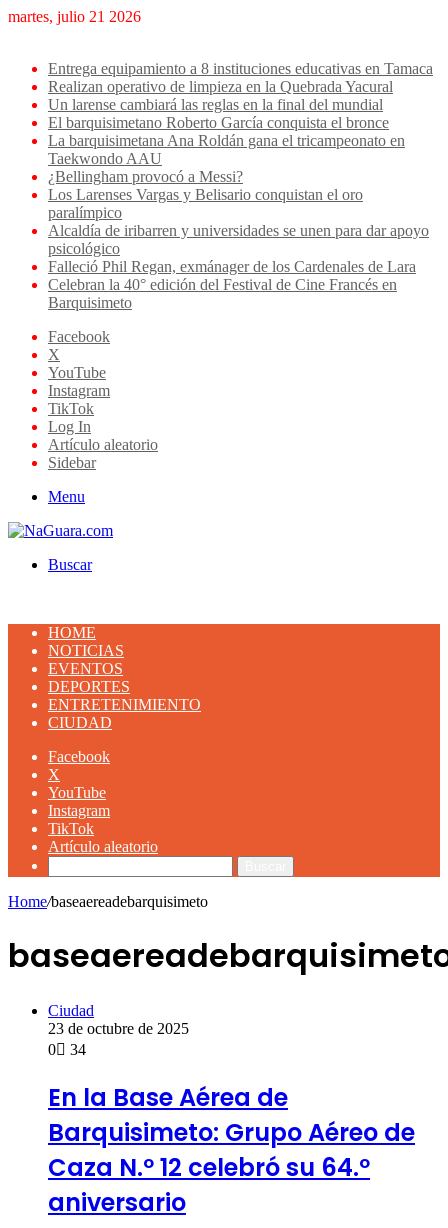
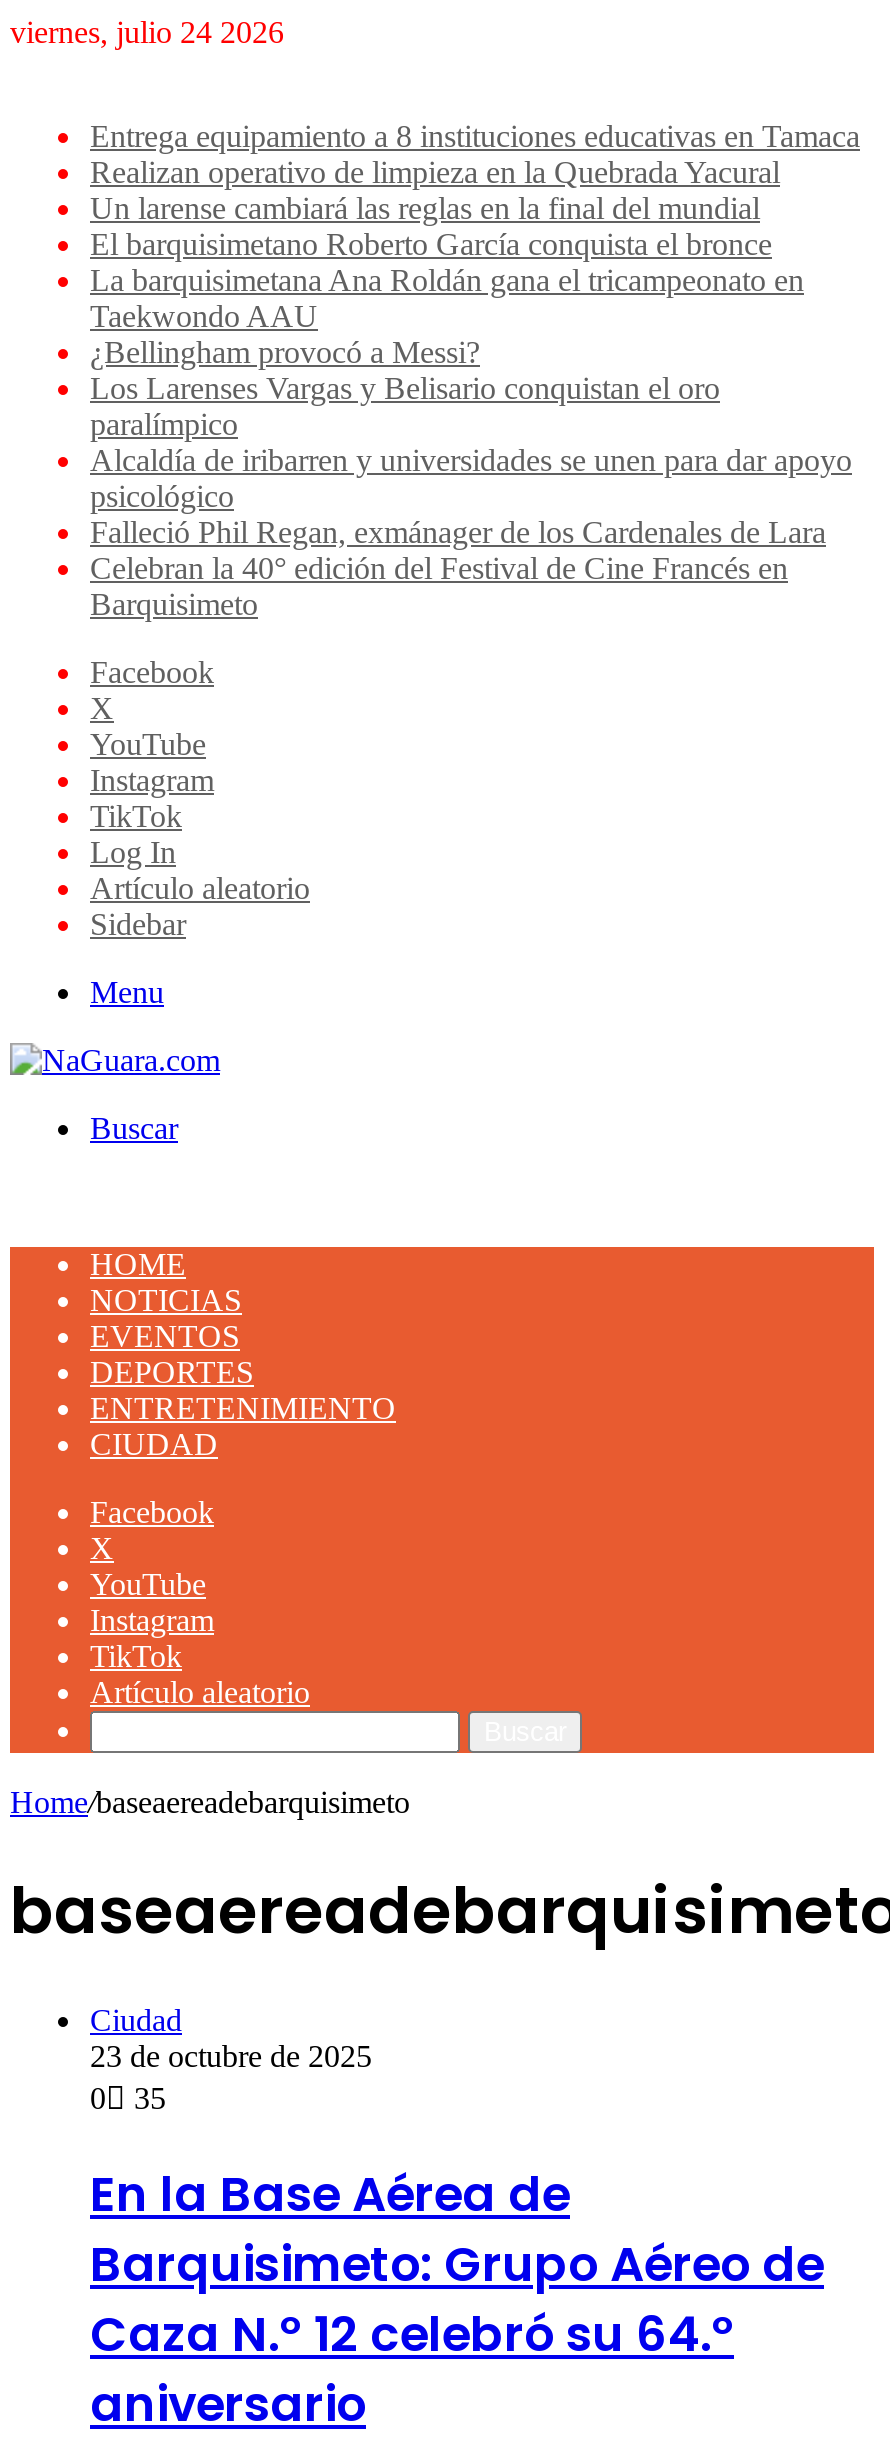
- martes, julio 21 2026
+ viernes, julio 24 2026

- 0 34
+ 0 35
